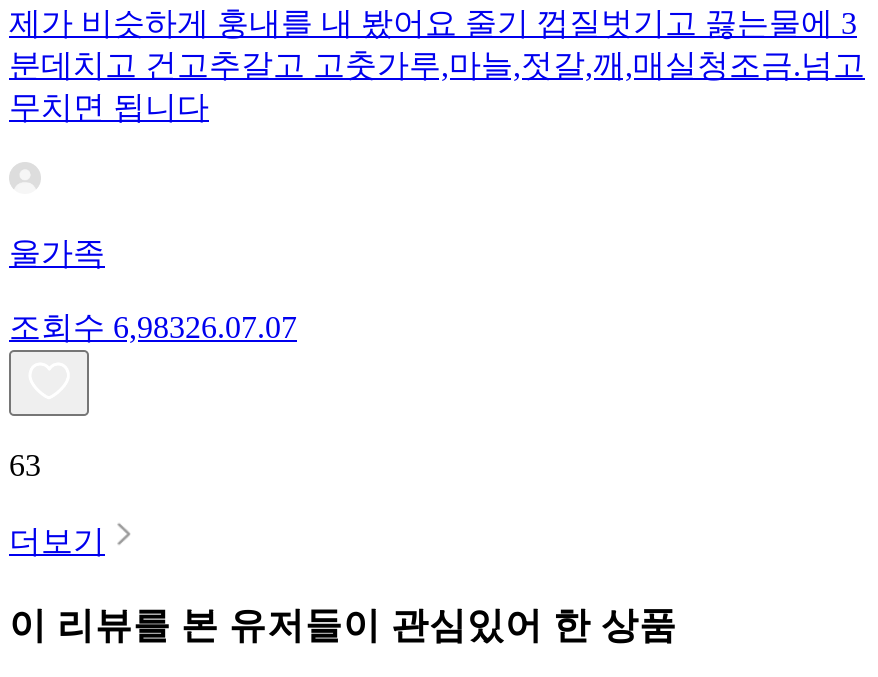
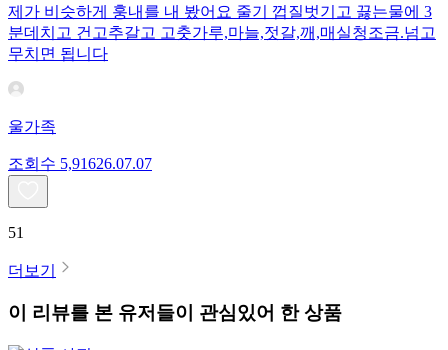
- 조회수 6,98326.07.07
+ 조회수 5,91626.07.07

- 63
+ 51
